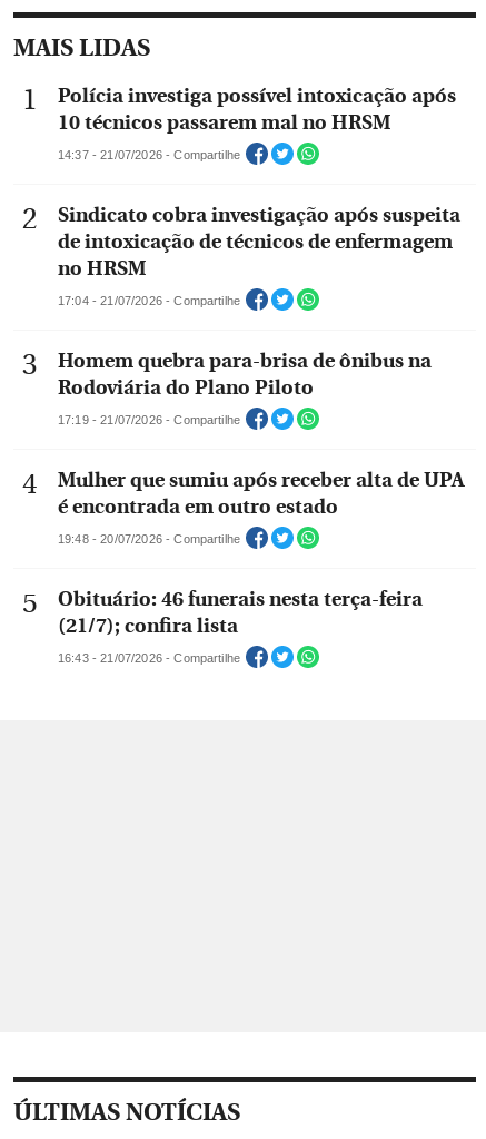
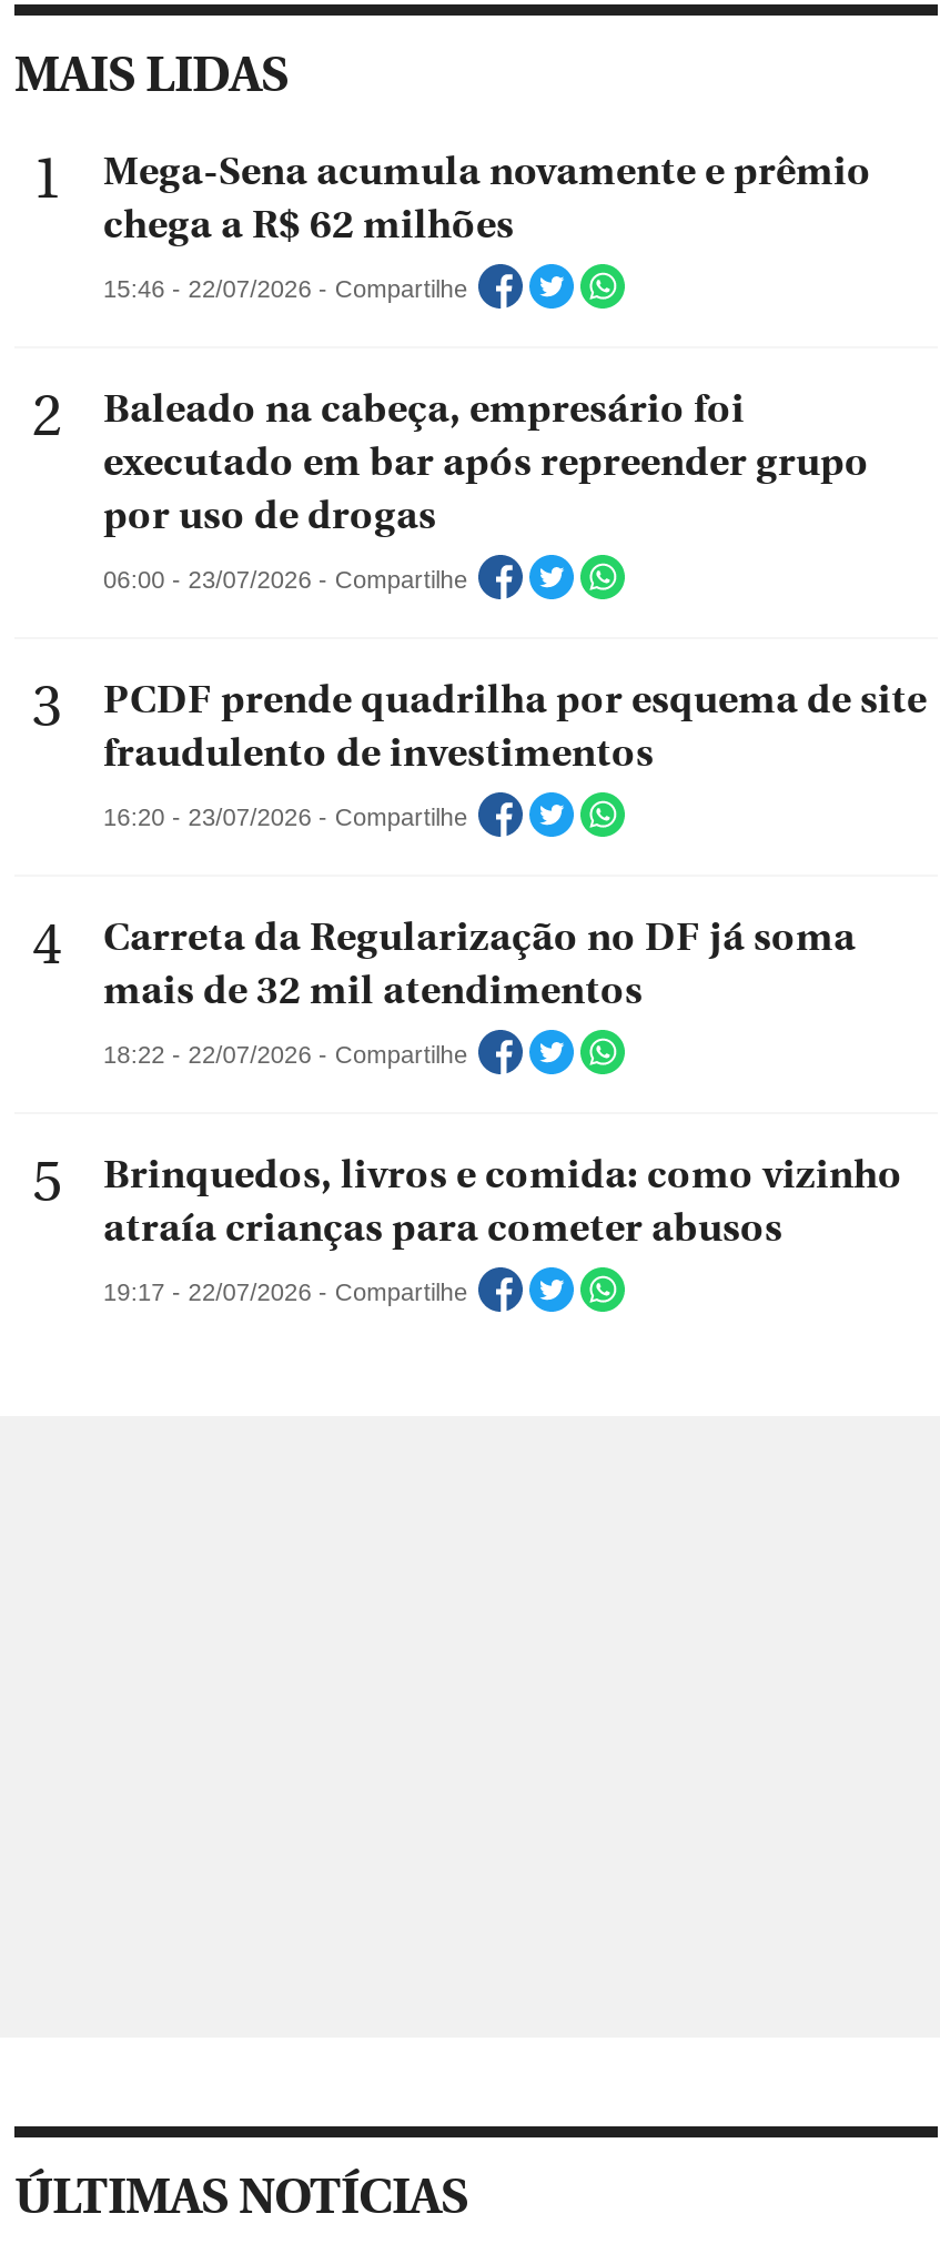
- Polícia investiga possível intoxicação após
- 10 técnicos passarem mal no HRSM
+ Mega-Sena acumula novamente e prêmio
+ chega a R$ 62 milhões

- 14:37 - 21/07/2026 - Compartilhe
+ 15:46 - 22/07/2026 - Compartilhe

- Sindicato cobra investigação após suspeita
- de intoxicação de técnicos de enfermagem
- no HRSM
+ Baleado na cabeça, empresário foi
+ executado em bar após repreender grupo
+ por uso de drogas

- 17:04 - 21/07/2026 - Compartilhe
+ 06:00 - 23/07/2026 - Compartilhe

- Homem quebra para-brisa de ônibus na
- Rodoviária do Plano Piloto
+ PCDF prende quadrilha por esquema de site
+ fraudulento de investimentos

- 17:19 - 21/07/2026 - Compartilhe
+ 16:20 - 23/07/2026 - Compartilhe

- Mulher que sumiu após receber alta de UPA
- é encontrada em outro estado
+ Carreta da Regularização no DF já soma
+ mais de 32 mil atendimentos

- 19:48 - 20/07/2026 - Compartilhe
+ 18:22 - 22/07/2026 - Compartilhe

- Obituário: 46 funerais nesta terça-feira
- (21/7); confira lista
+ Brinquedos, livros e comida: como vizinho
+ atraía crianças para cometer abusos

- 16:43 - 21/07/2026 - Compartilhe
+ 19:17 - 22/07/2026 - Compartilhe
